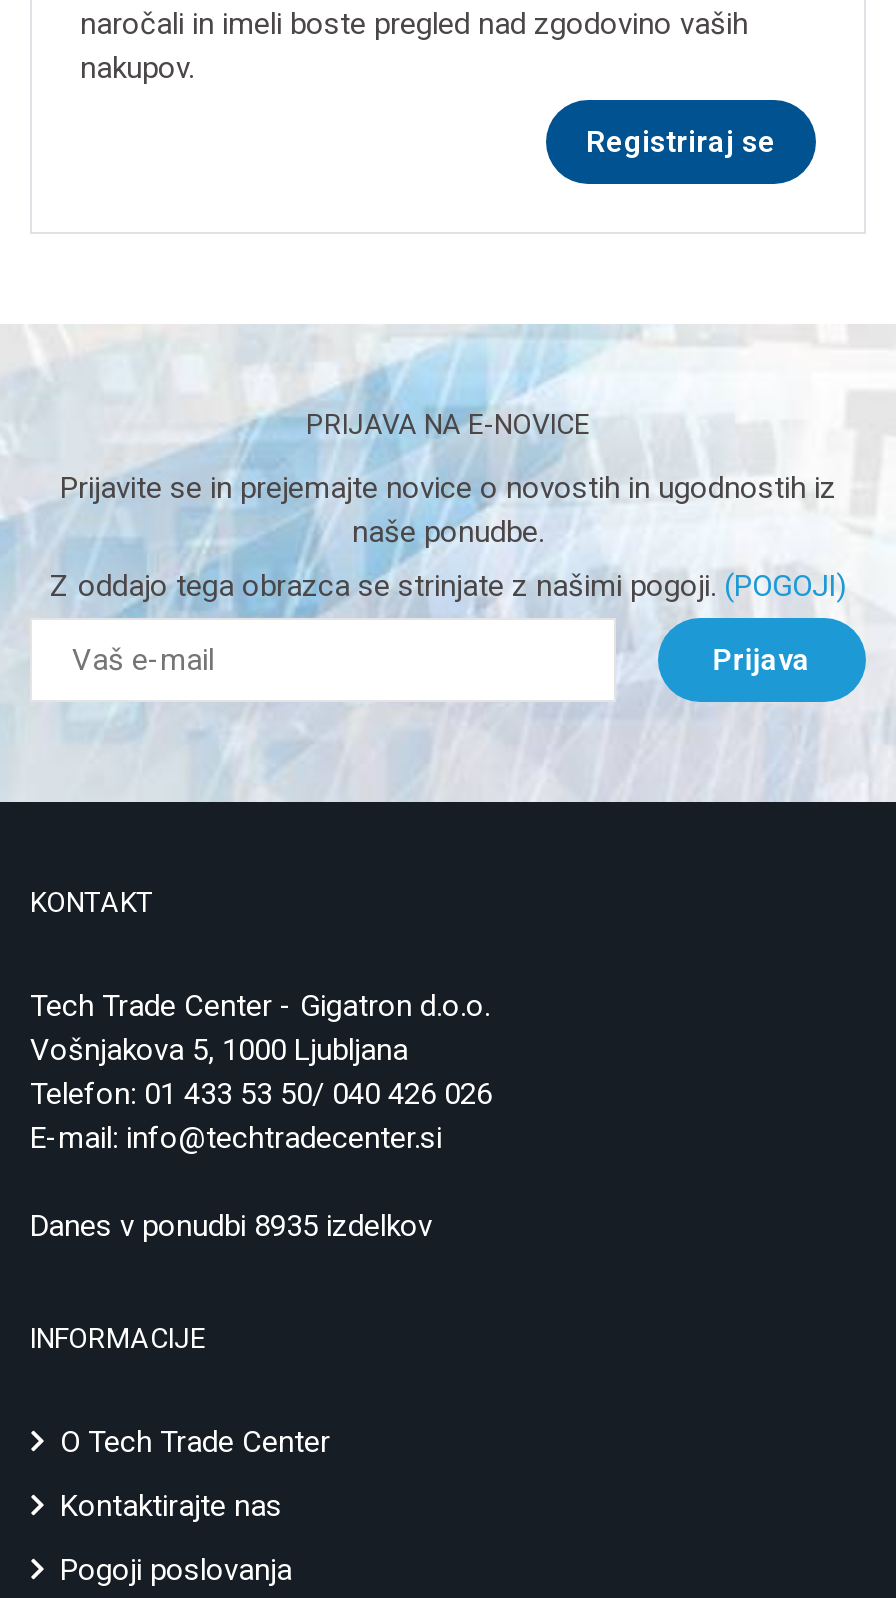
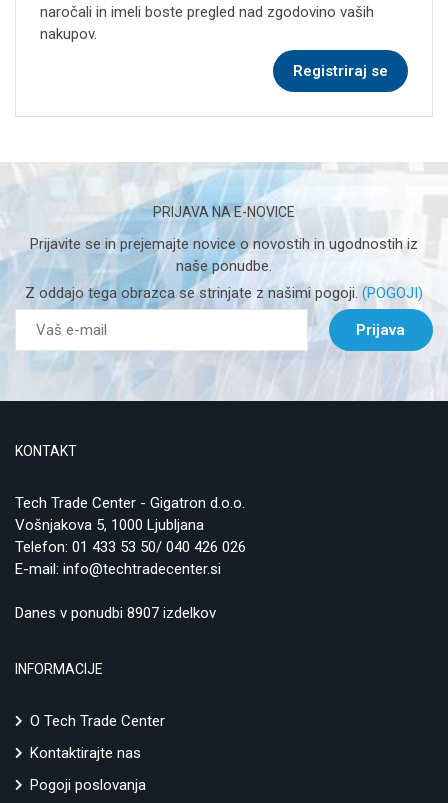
- Danes v ponudbi 8935 izdelkov
+ Danes v ponudbi 8907 izdelkov
